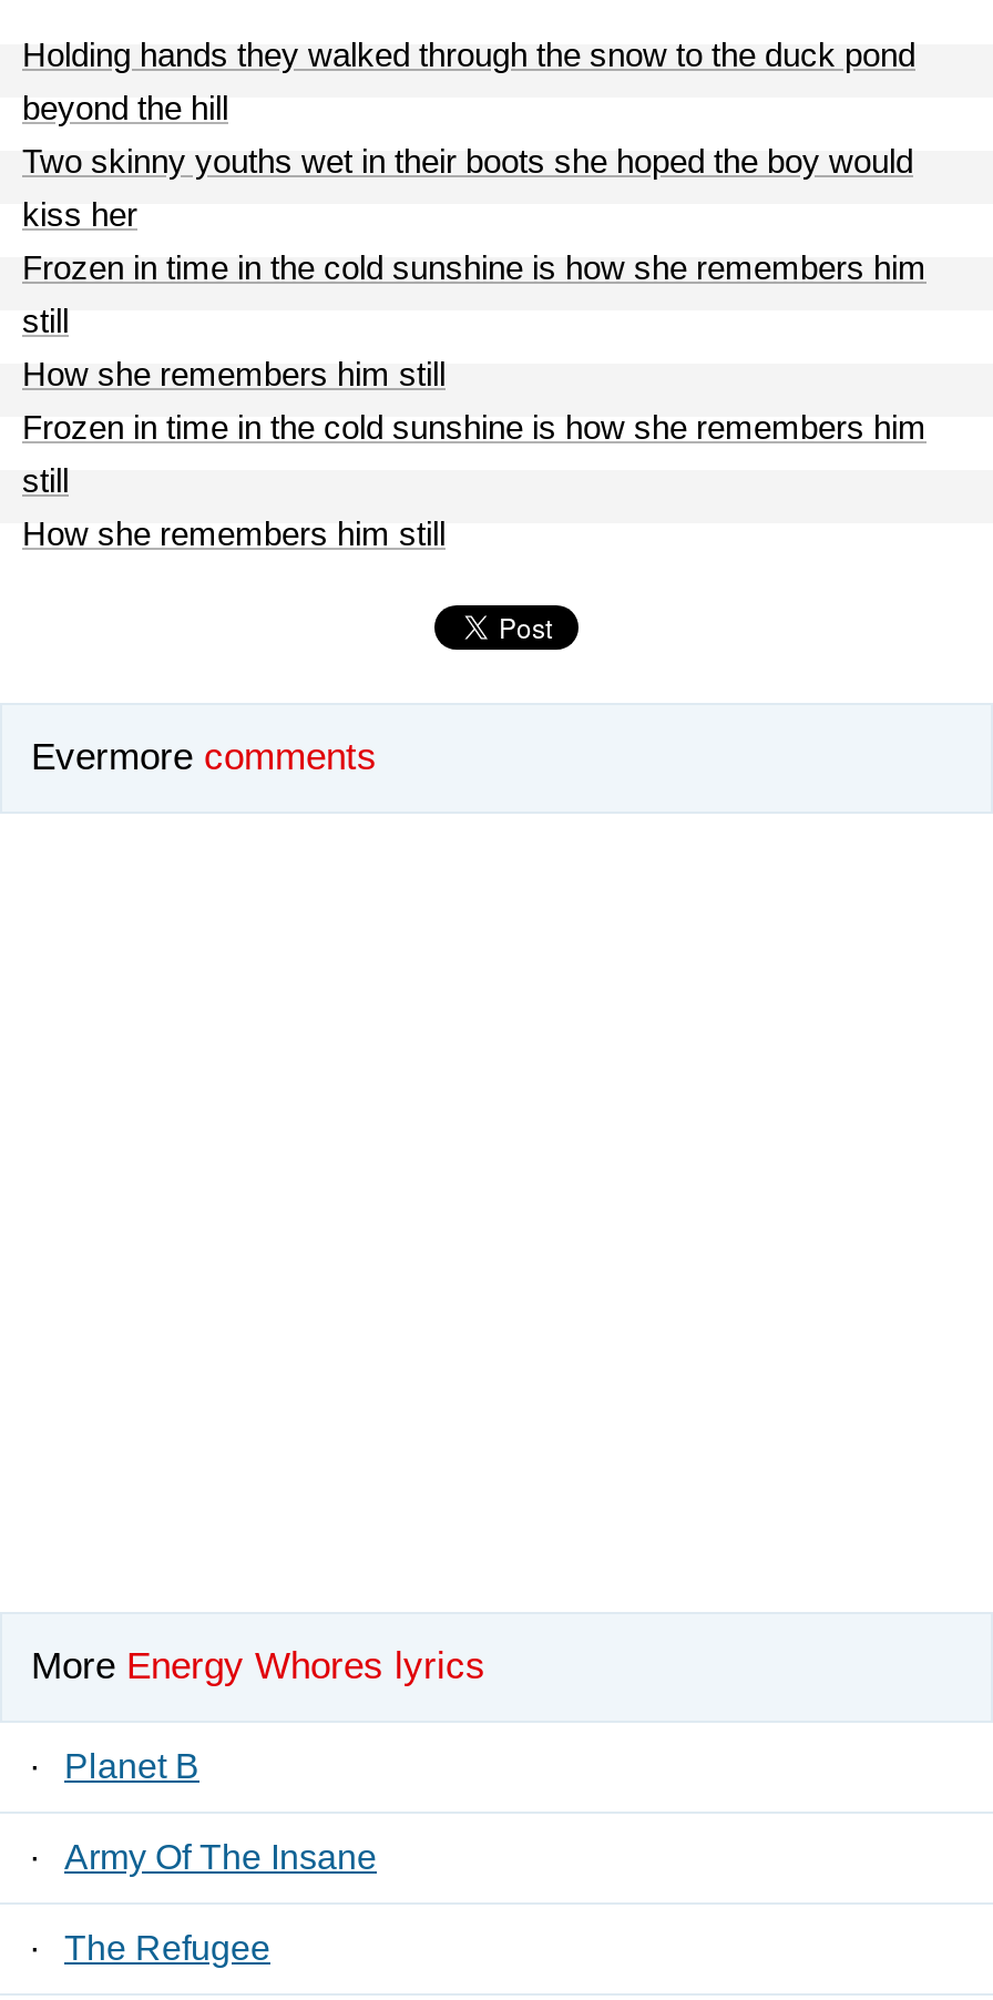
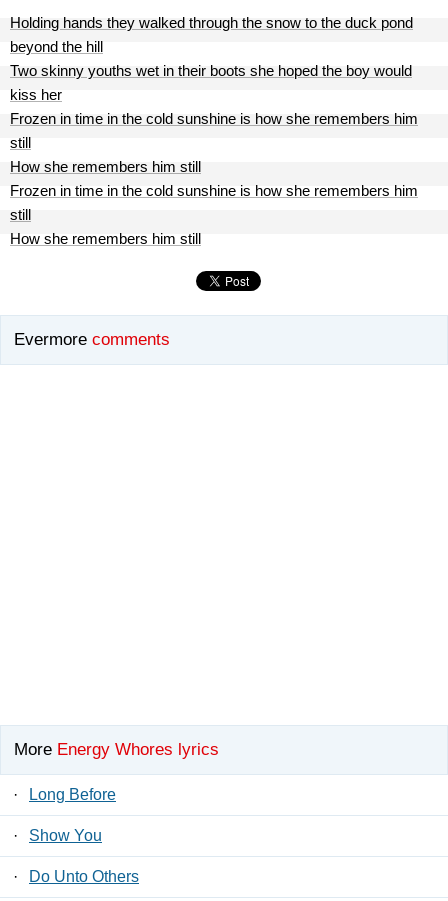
- Planet B
+ Long Before

- Army Of The Insane
+ Show You

- The Refugee
+ Do Unto Others
